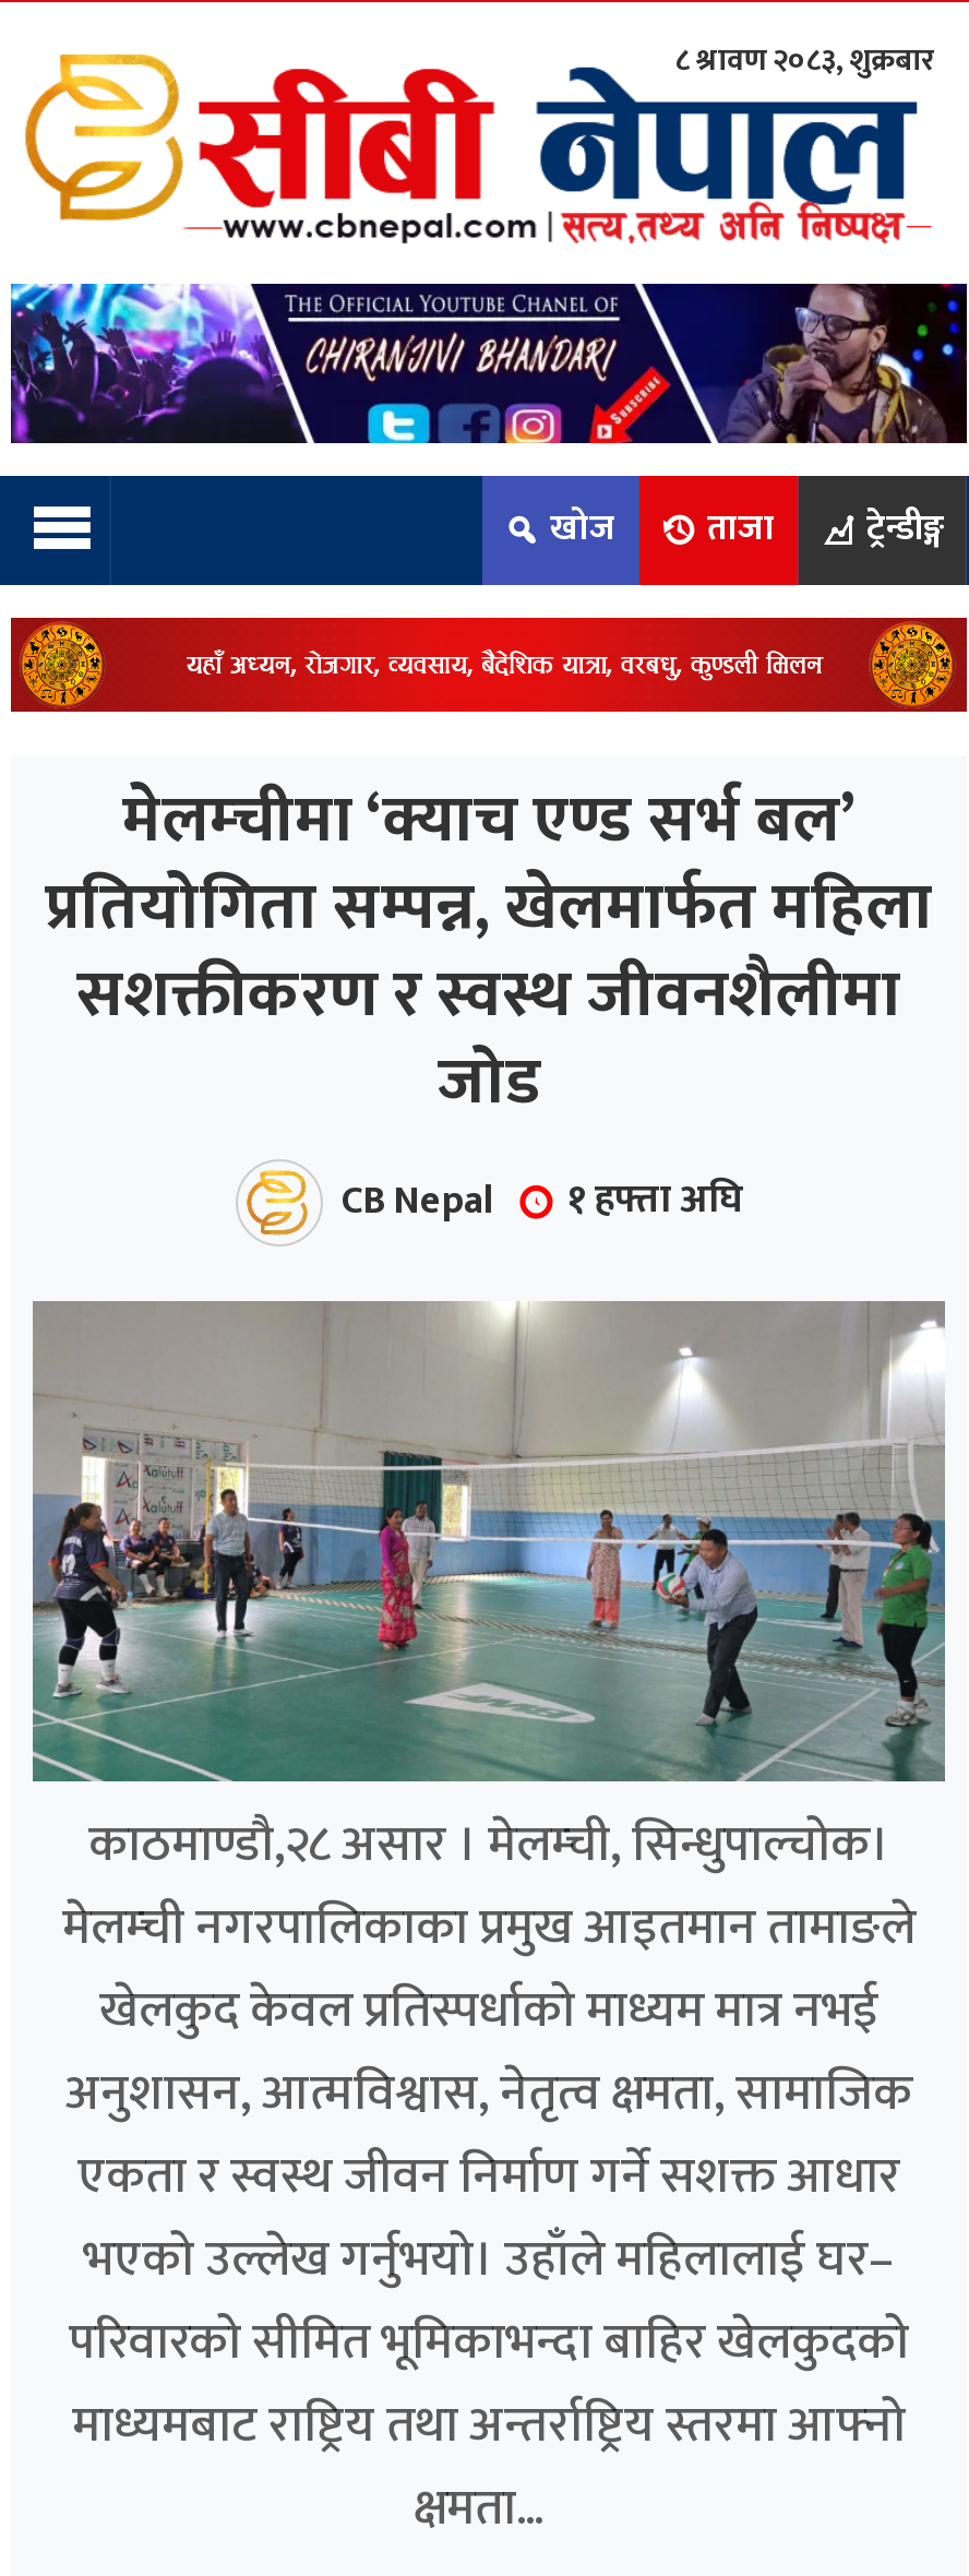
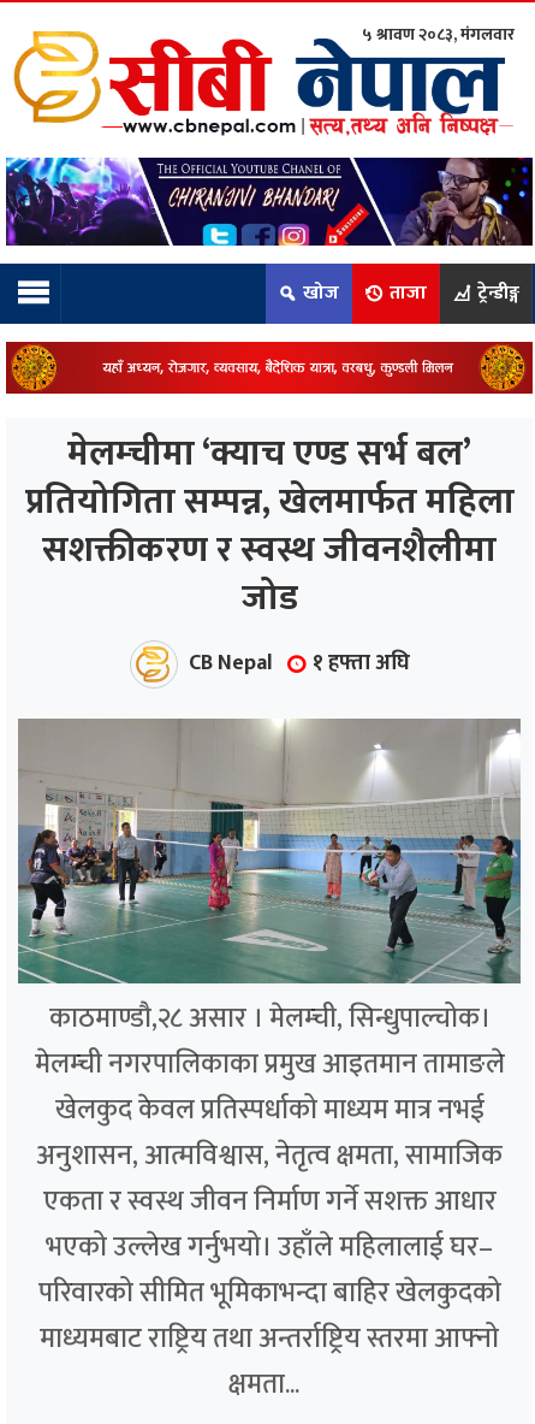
- ८ श्रावण २०८३, शुक्रबार
+ ५ श्रावण २०८३, मंगलवार
